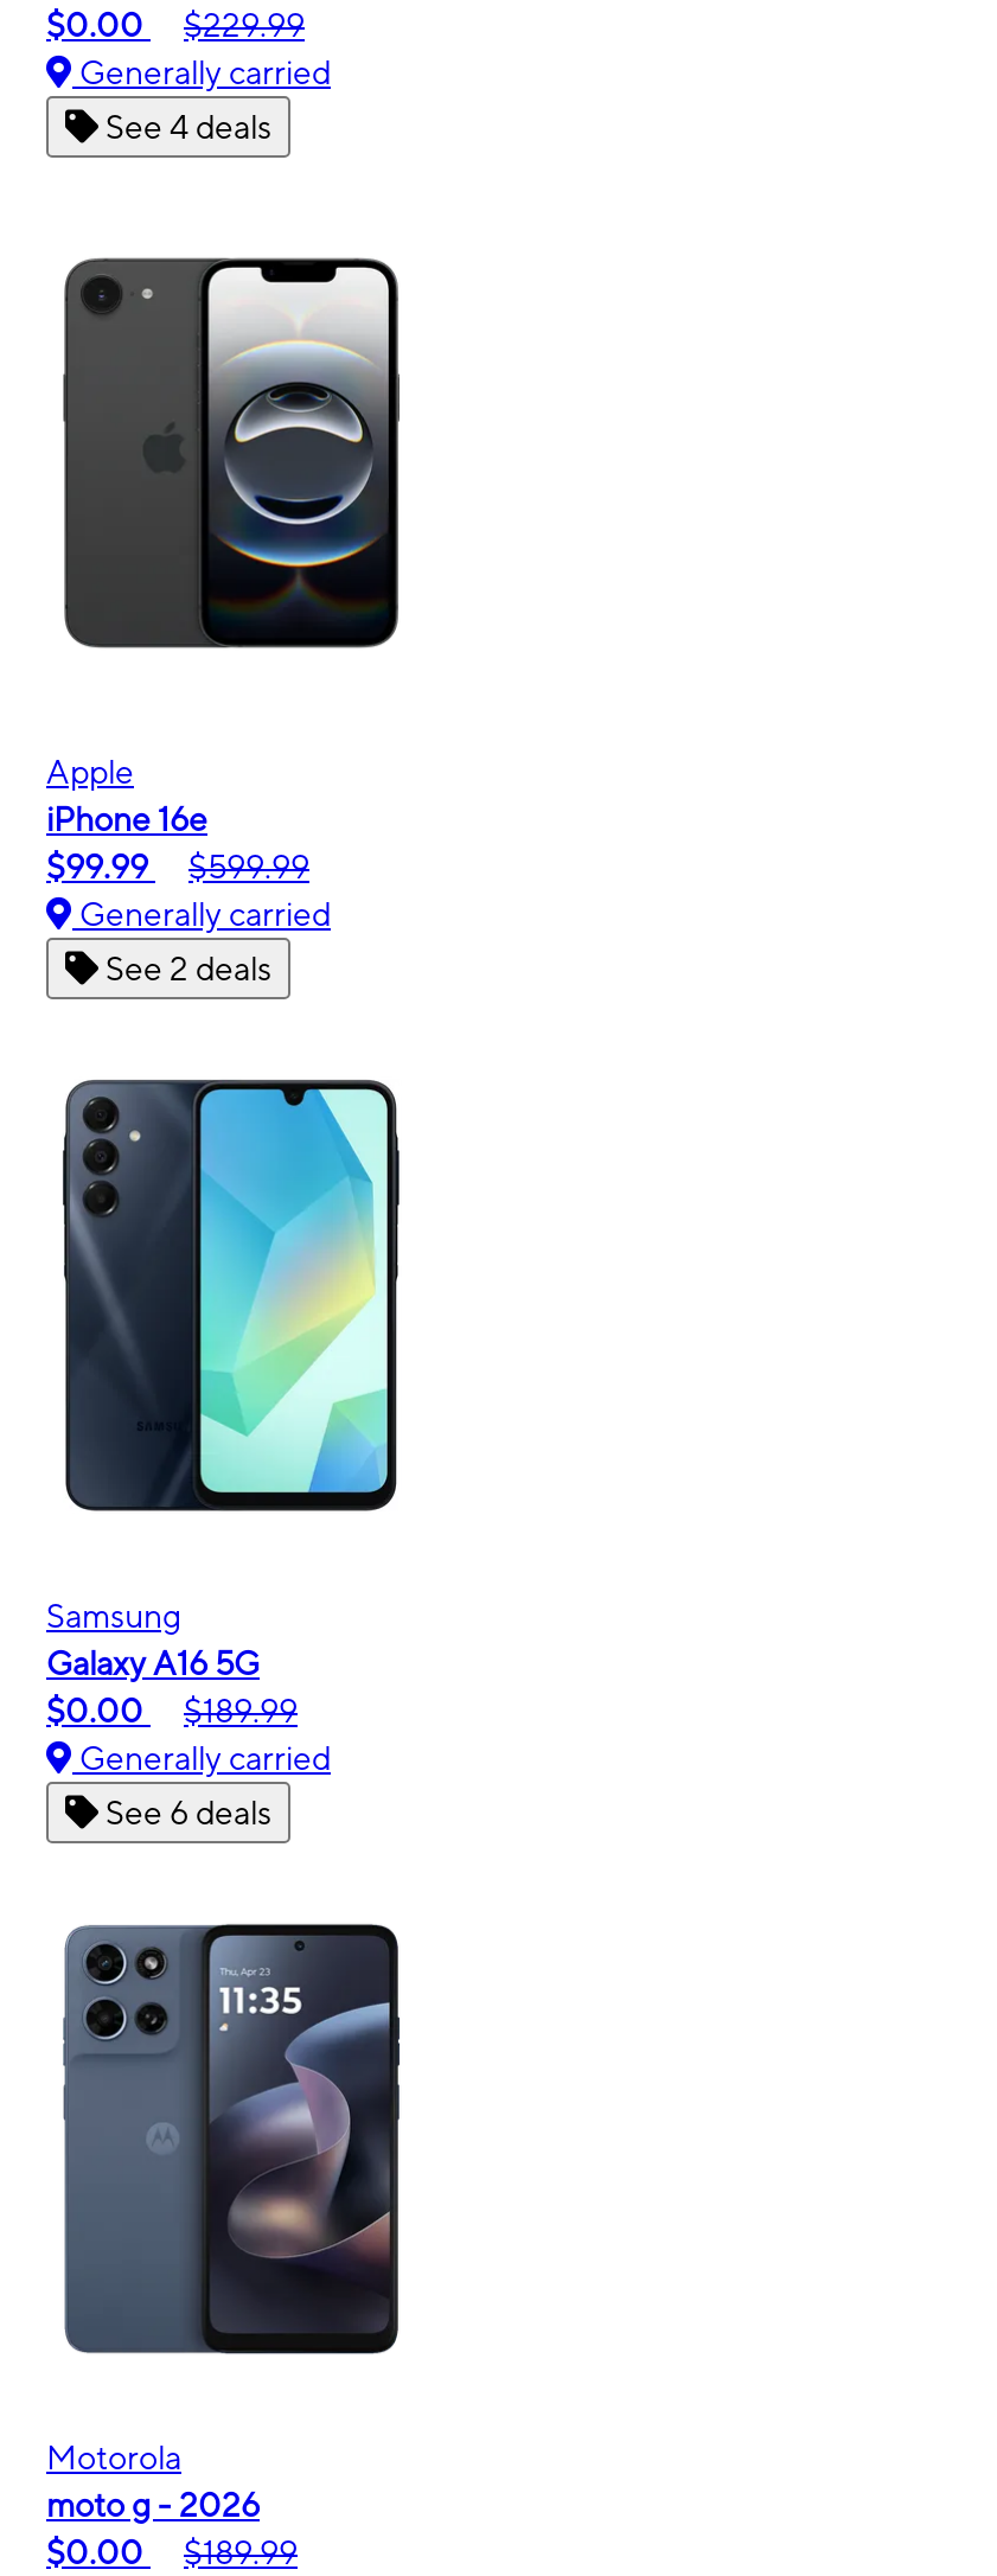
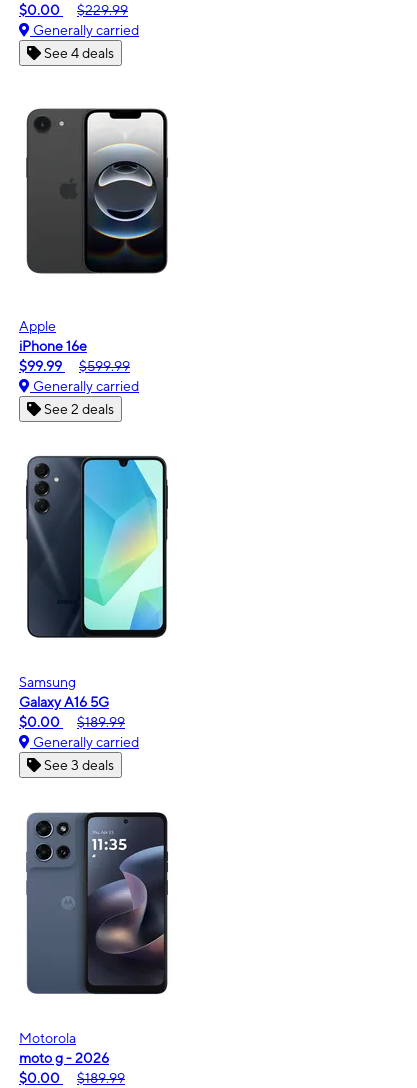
- See 6 deals
+ See 3 deals
